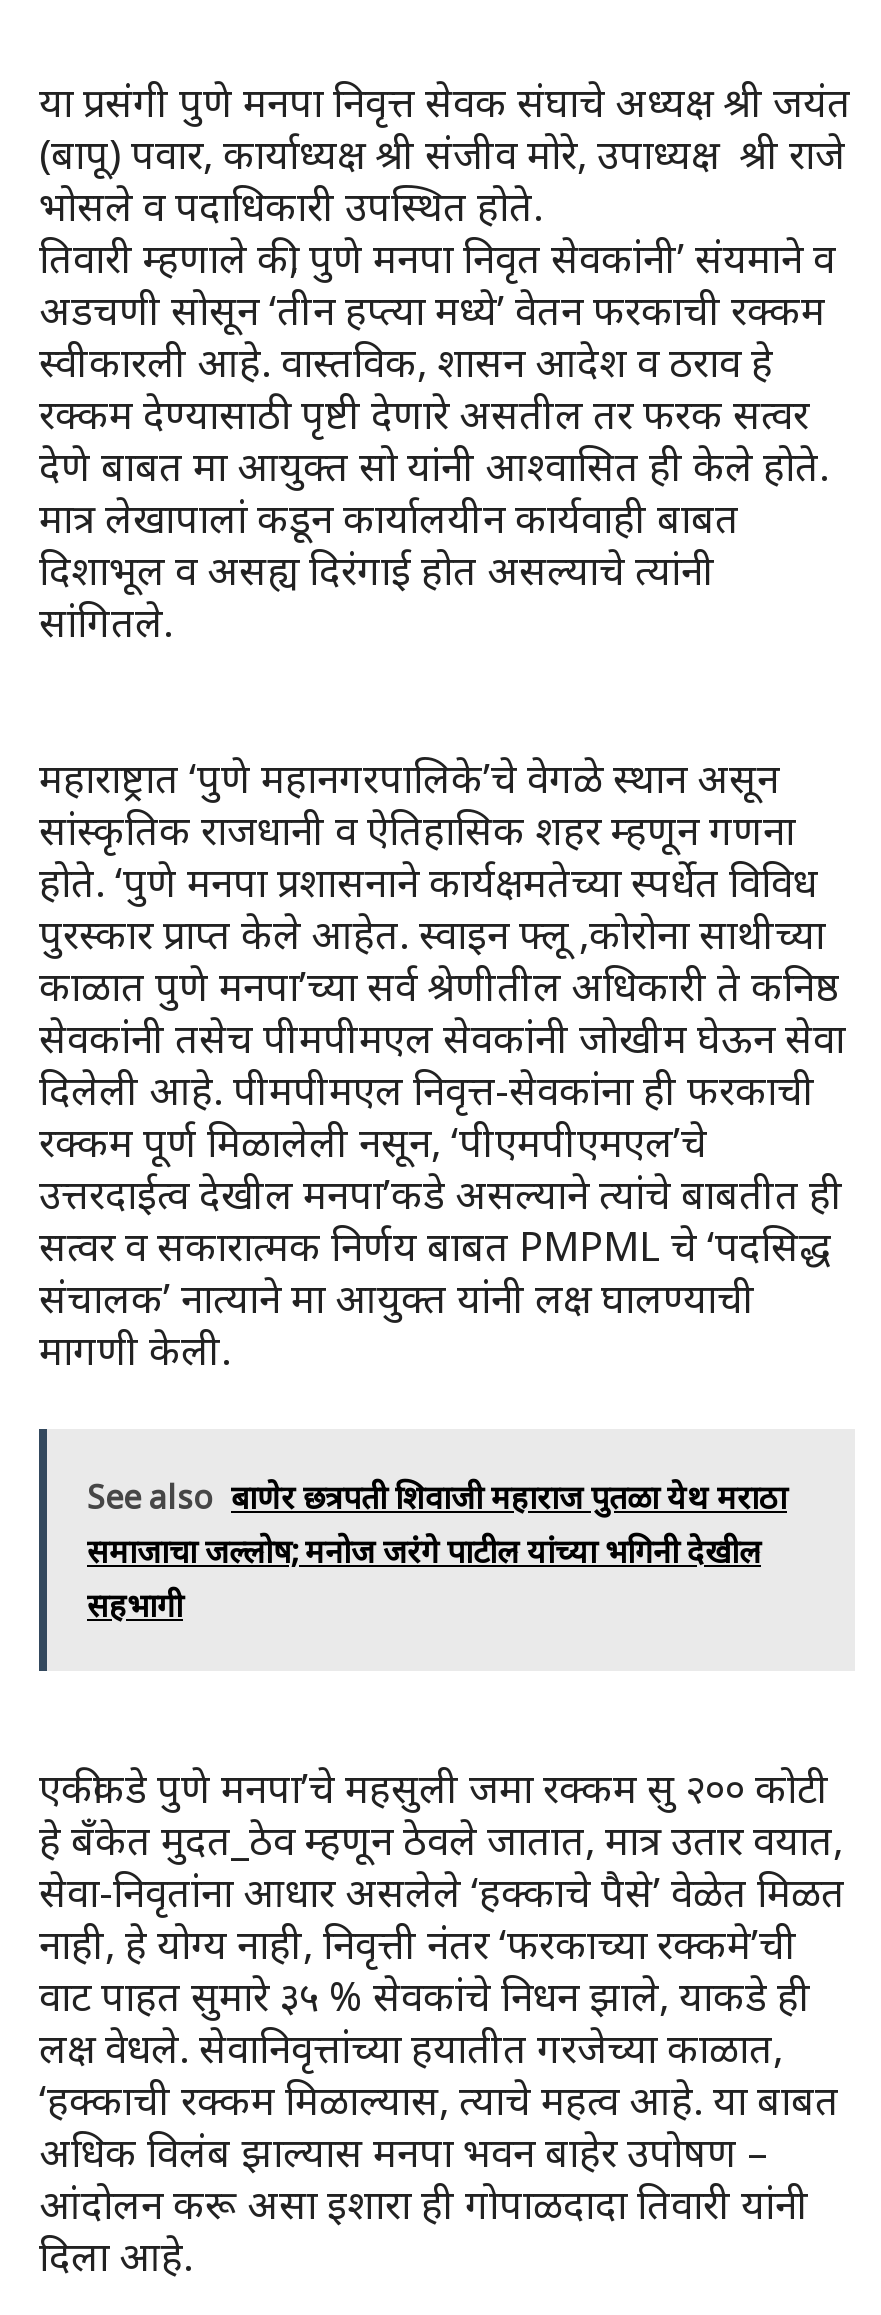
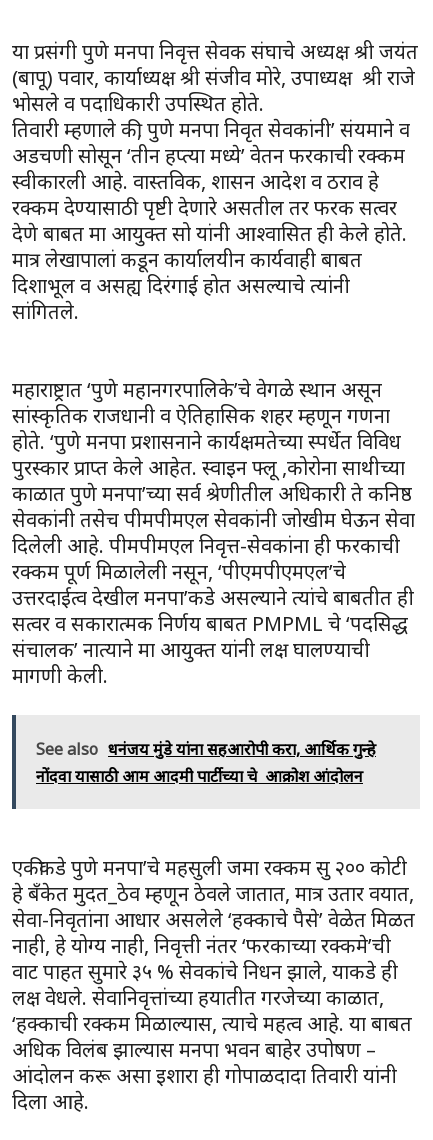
- See also बाणेर छत्रपती शिवाजी महाराज पुतळा येथ मराठा
- समाजाचा जल्लोष; मनोज जरंगे पाटील यांच्या भगिनी देखील
- सहभागी
+ See also धनंजय मुंडे यांना सहआरोपी करा, आर्थिक गुन्हे
+ नोंदवा यासाठी आम आदमी पार्टीच्या चे आक्रोश आंदोलन
